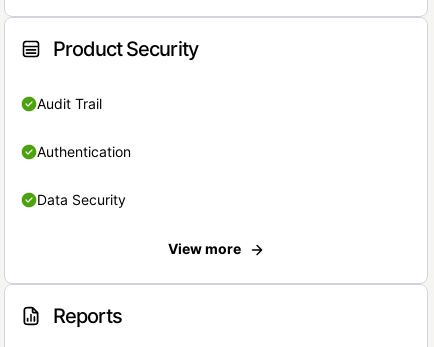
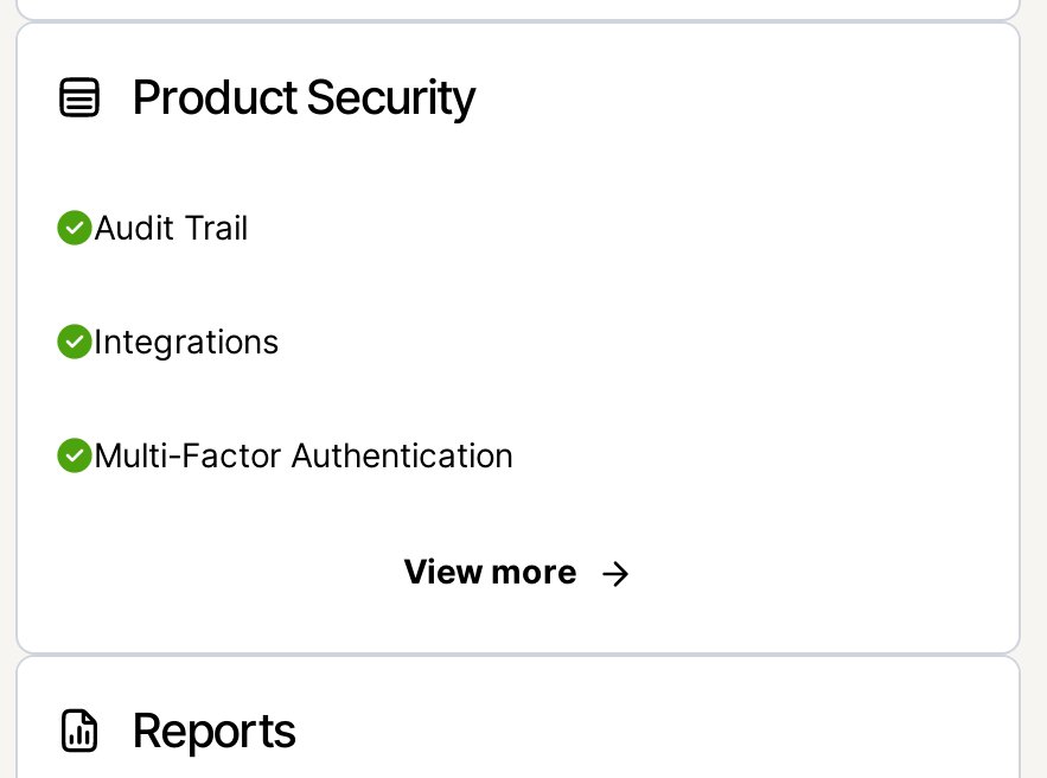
- Authentication
+ Integrations

- Data Security
+ Multi-Factor Authentication
